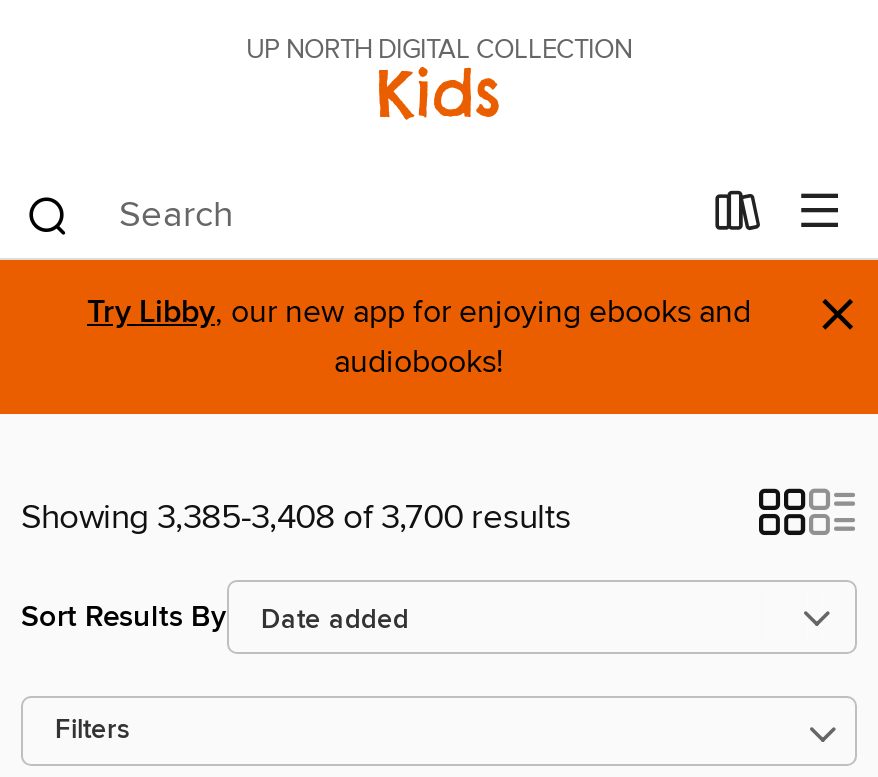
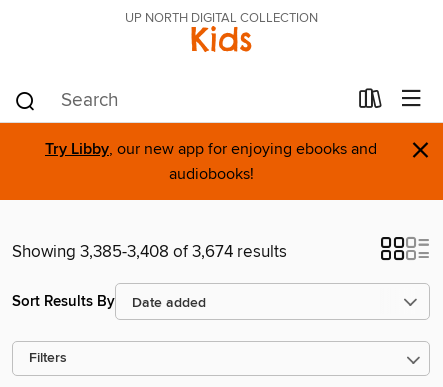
- Showing 3,385-3,408 of 3,700 results
+ Showing 3,385-3,408 of 3,674 results
